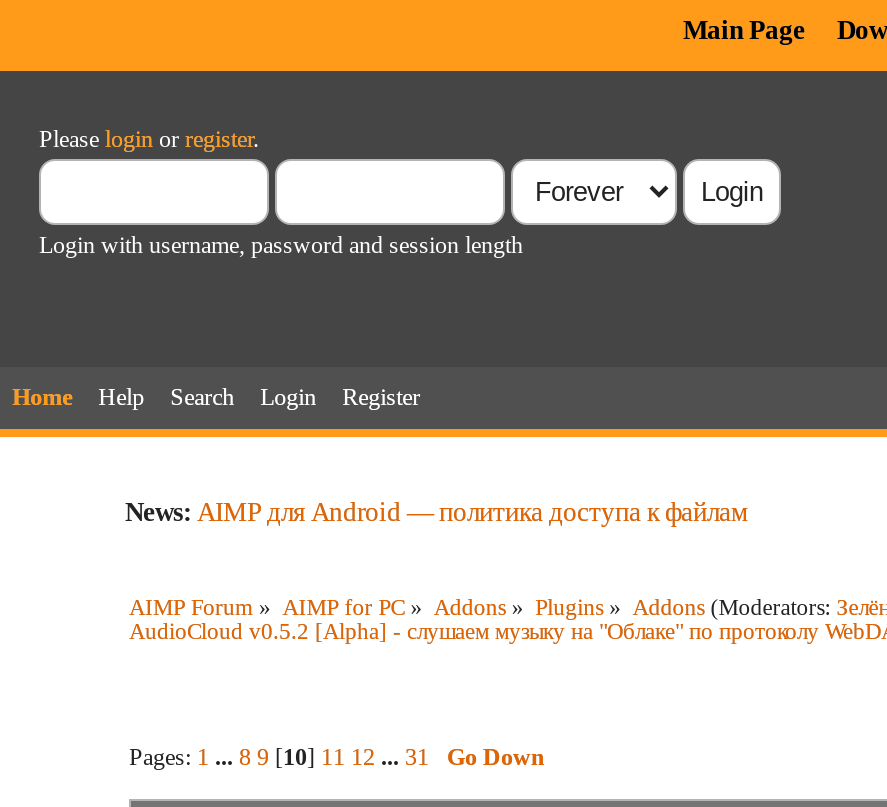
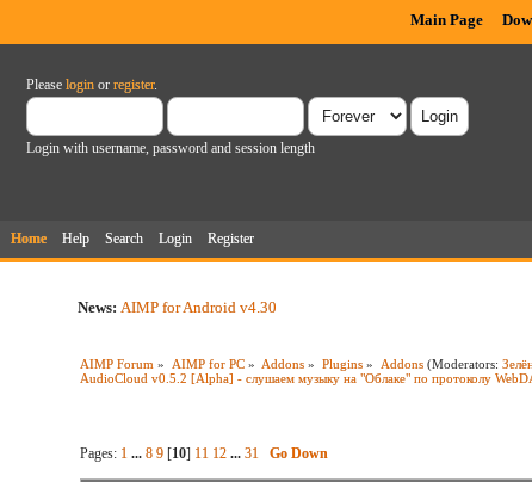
- News: AIMP для Android — политика доступа к файлам
+ News: AIMP for Android v4.30
